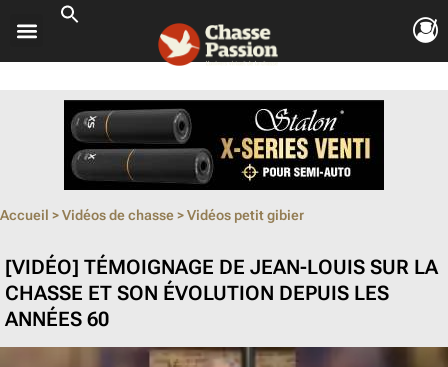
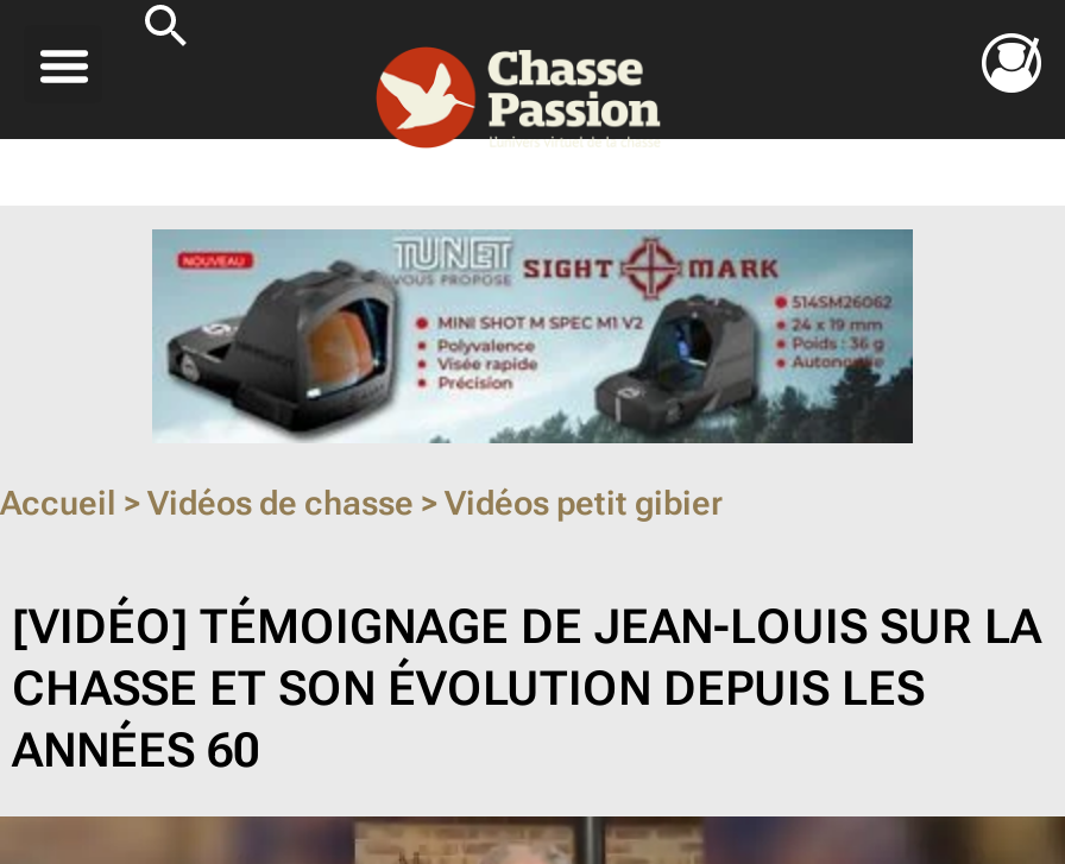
- [image]
+ [image]
